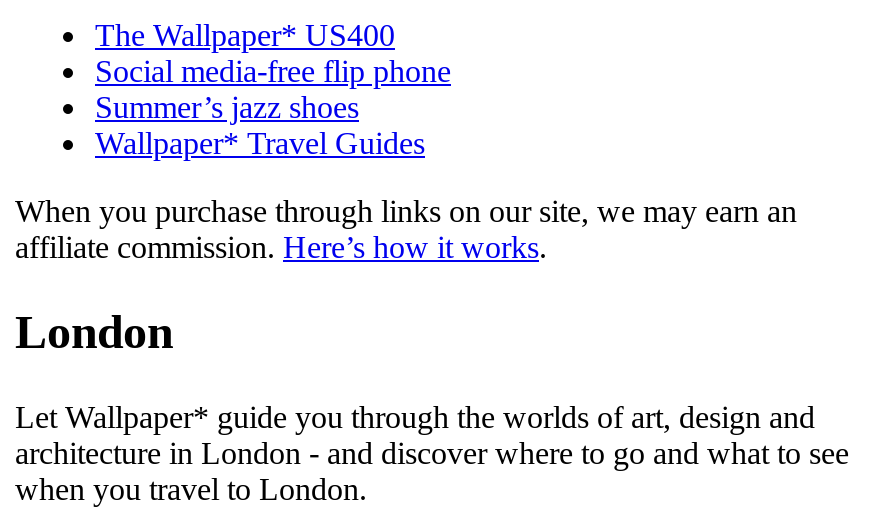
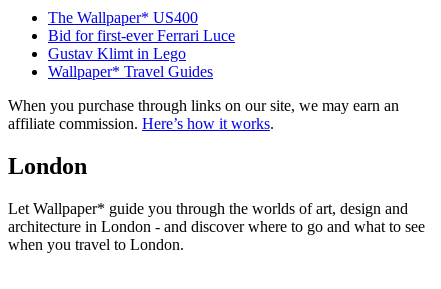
- Social media-free flip phone
- Summer’s jazz shoes
+ Bid for first-ever Ferrari Luce
+ Gustav Klimt in Lego
